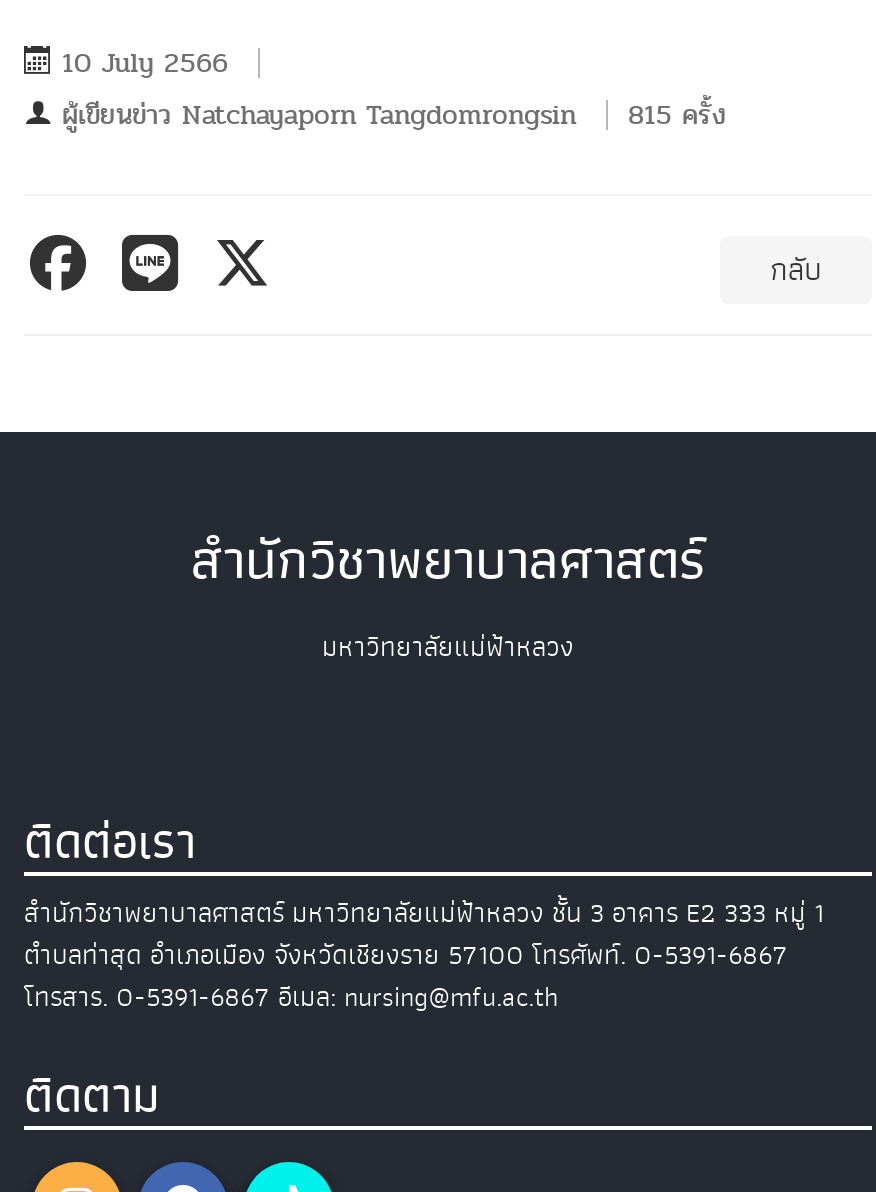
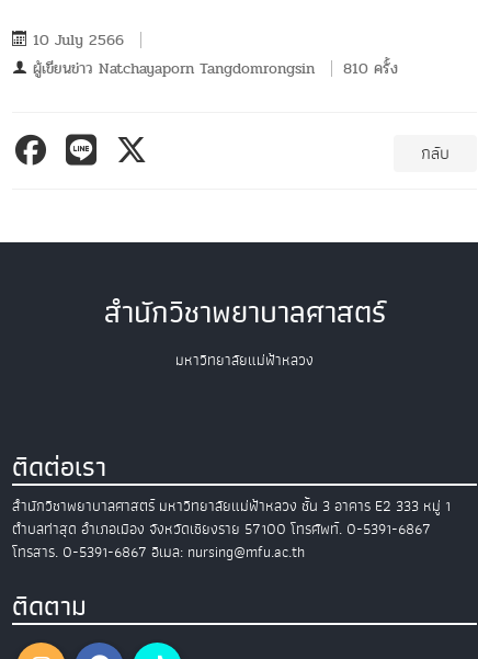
- ผู้เขียนข่าวNatchayaporn Tangdomrongsin 815 ครั้ง
+ ผู้เขียนข่าวNatchayaporn Tangdomrongsin 810 ครั้ง
